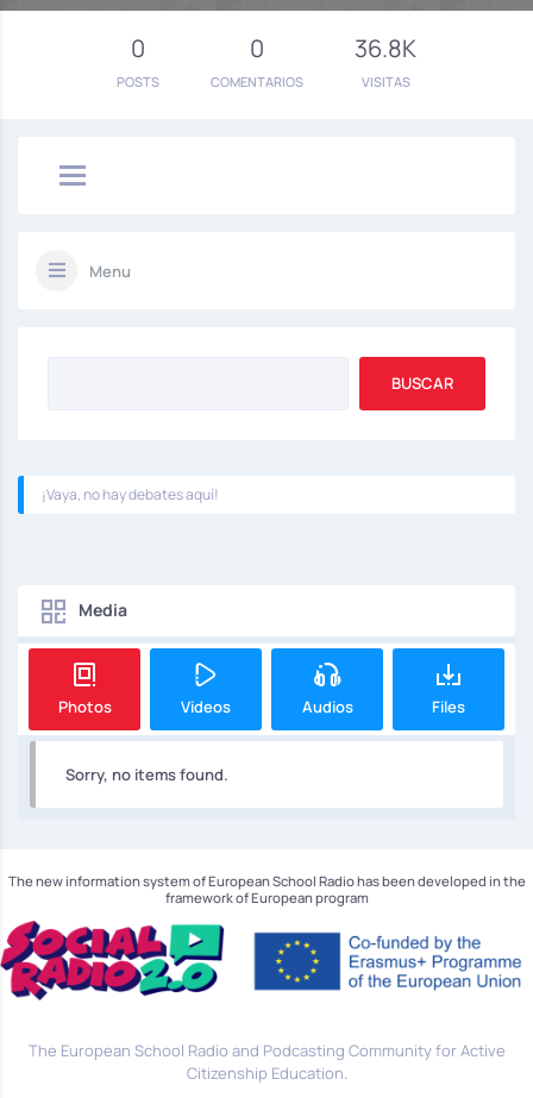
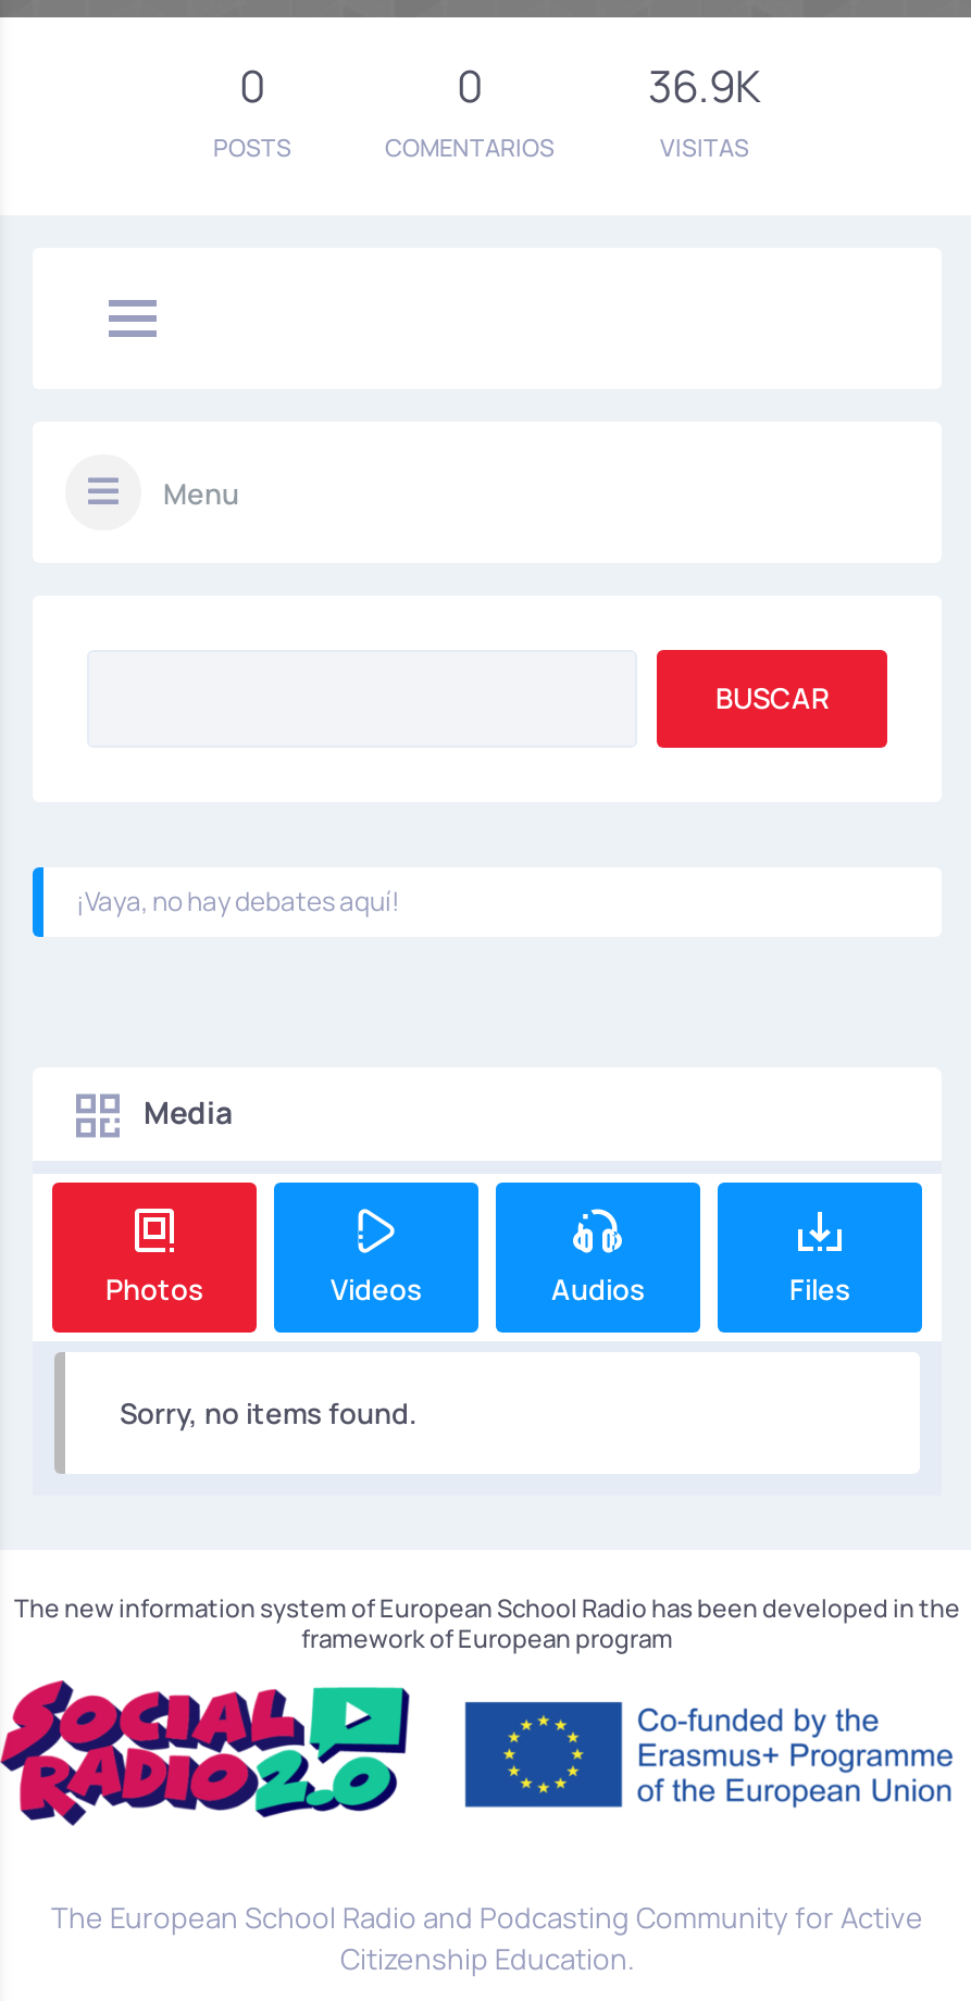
- 36.8K
+ 36.9K
